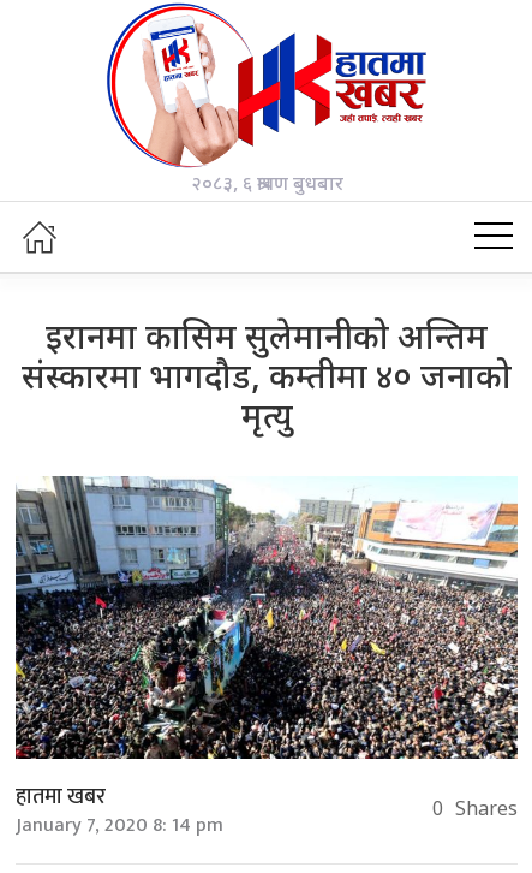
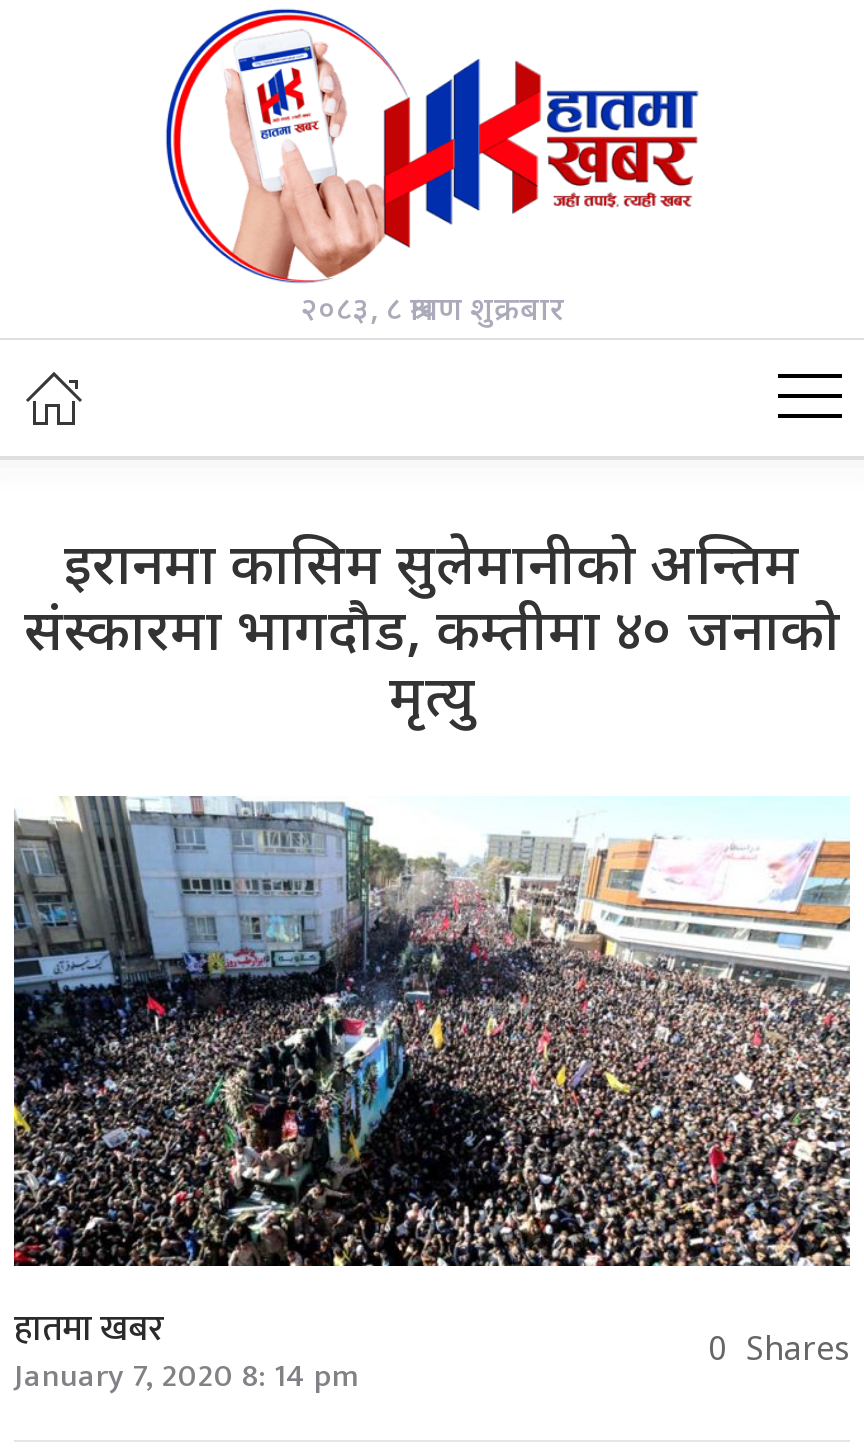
- २०८३, ६ श्रावण बुधबार
+ २०८३, ८ श्रावण शुक्रबार
